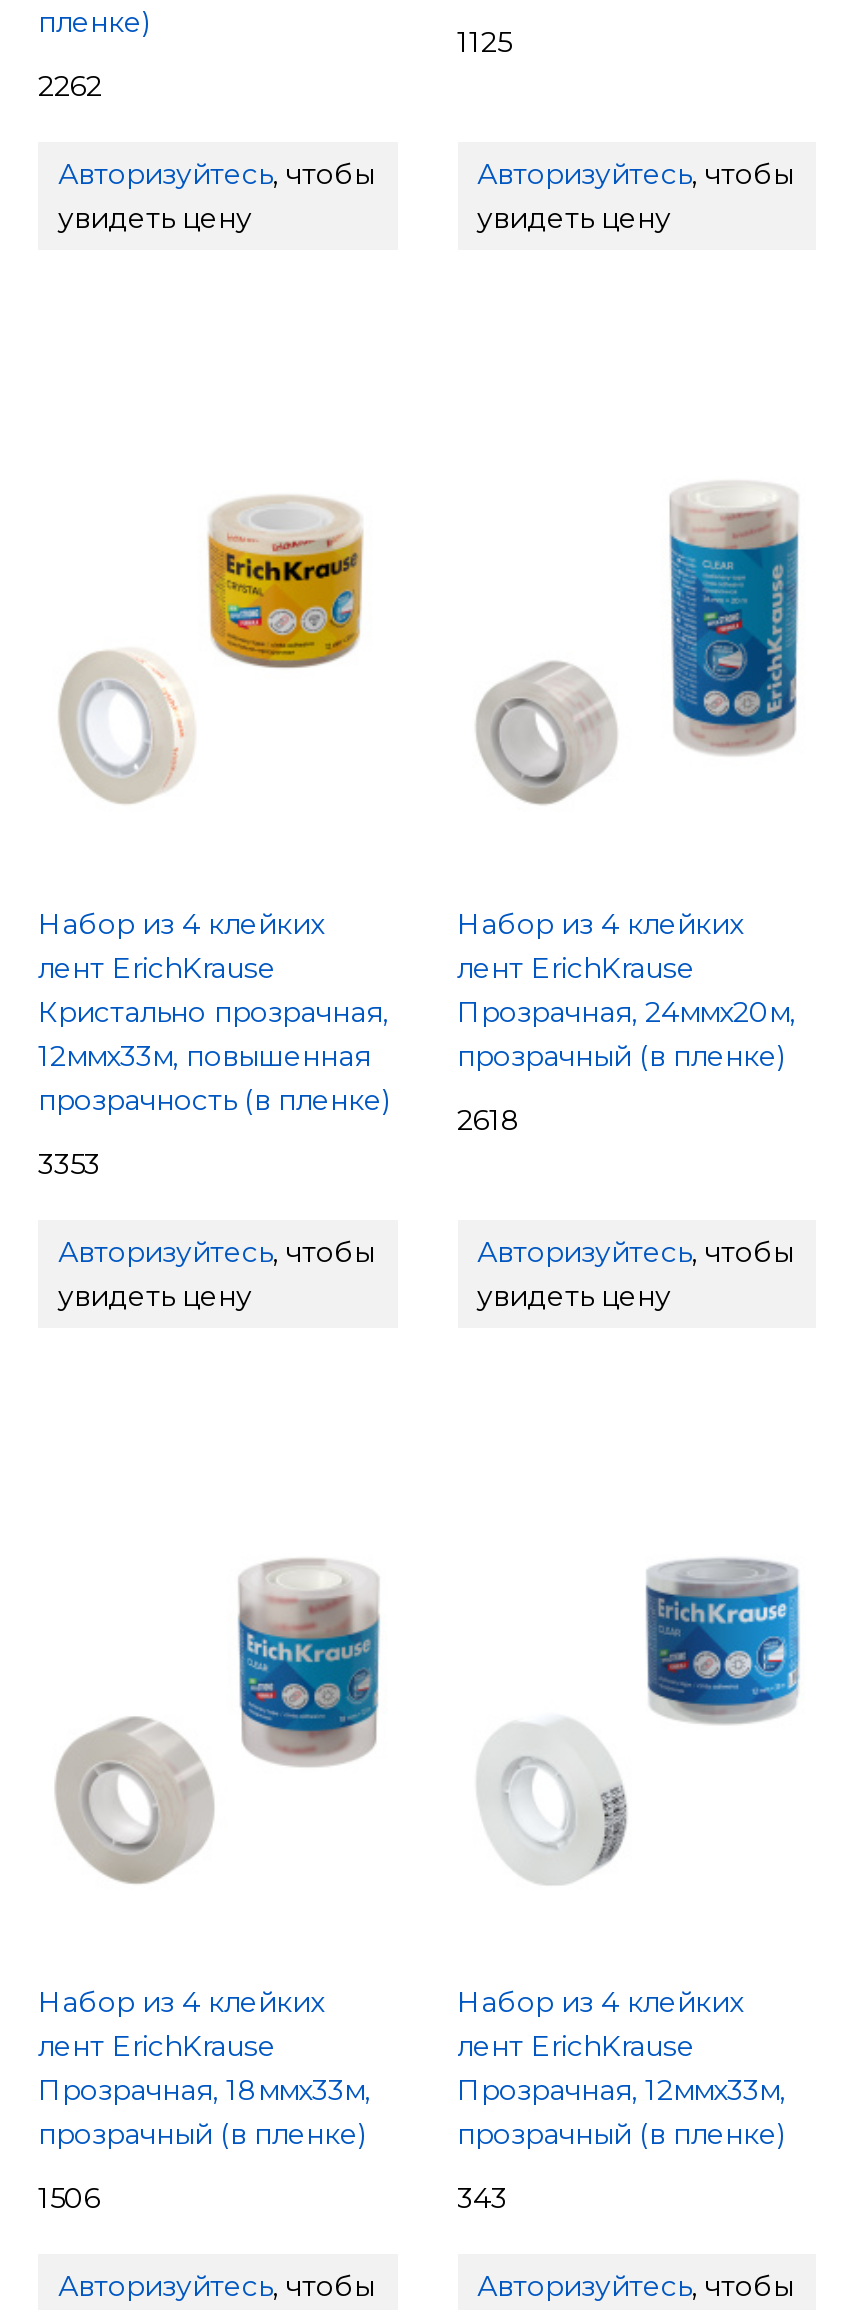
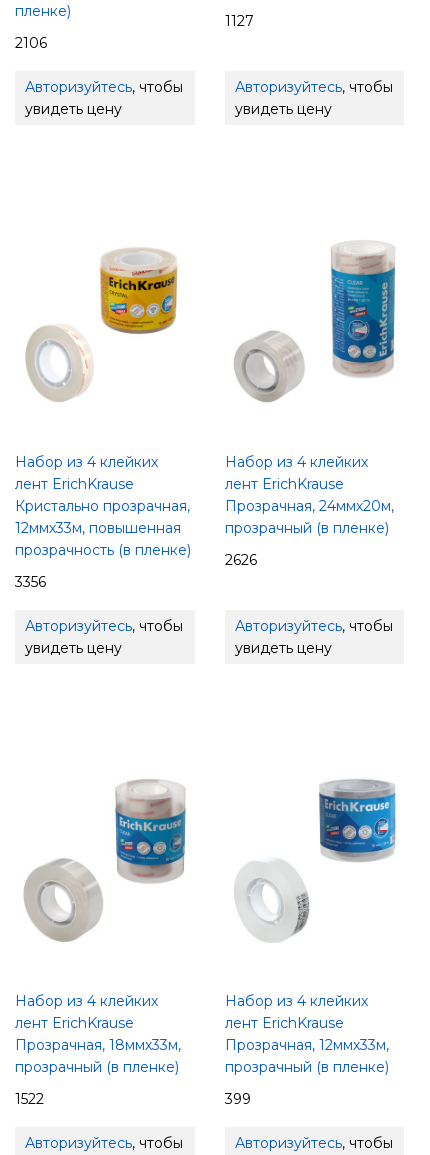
- 1125
+ 1127

- 2262
+ 2106

- 2618
+ 2626

- 3353
+ 3356

- 1506
+ 1522

- 343
+ 399
